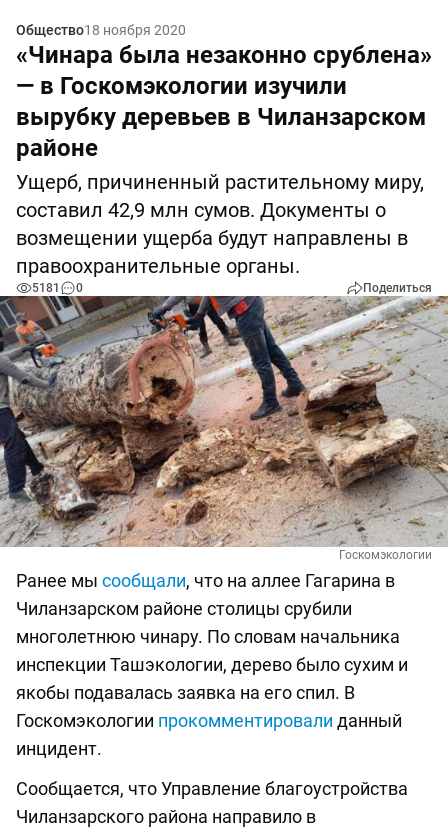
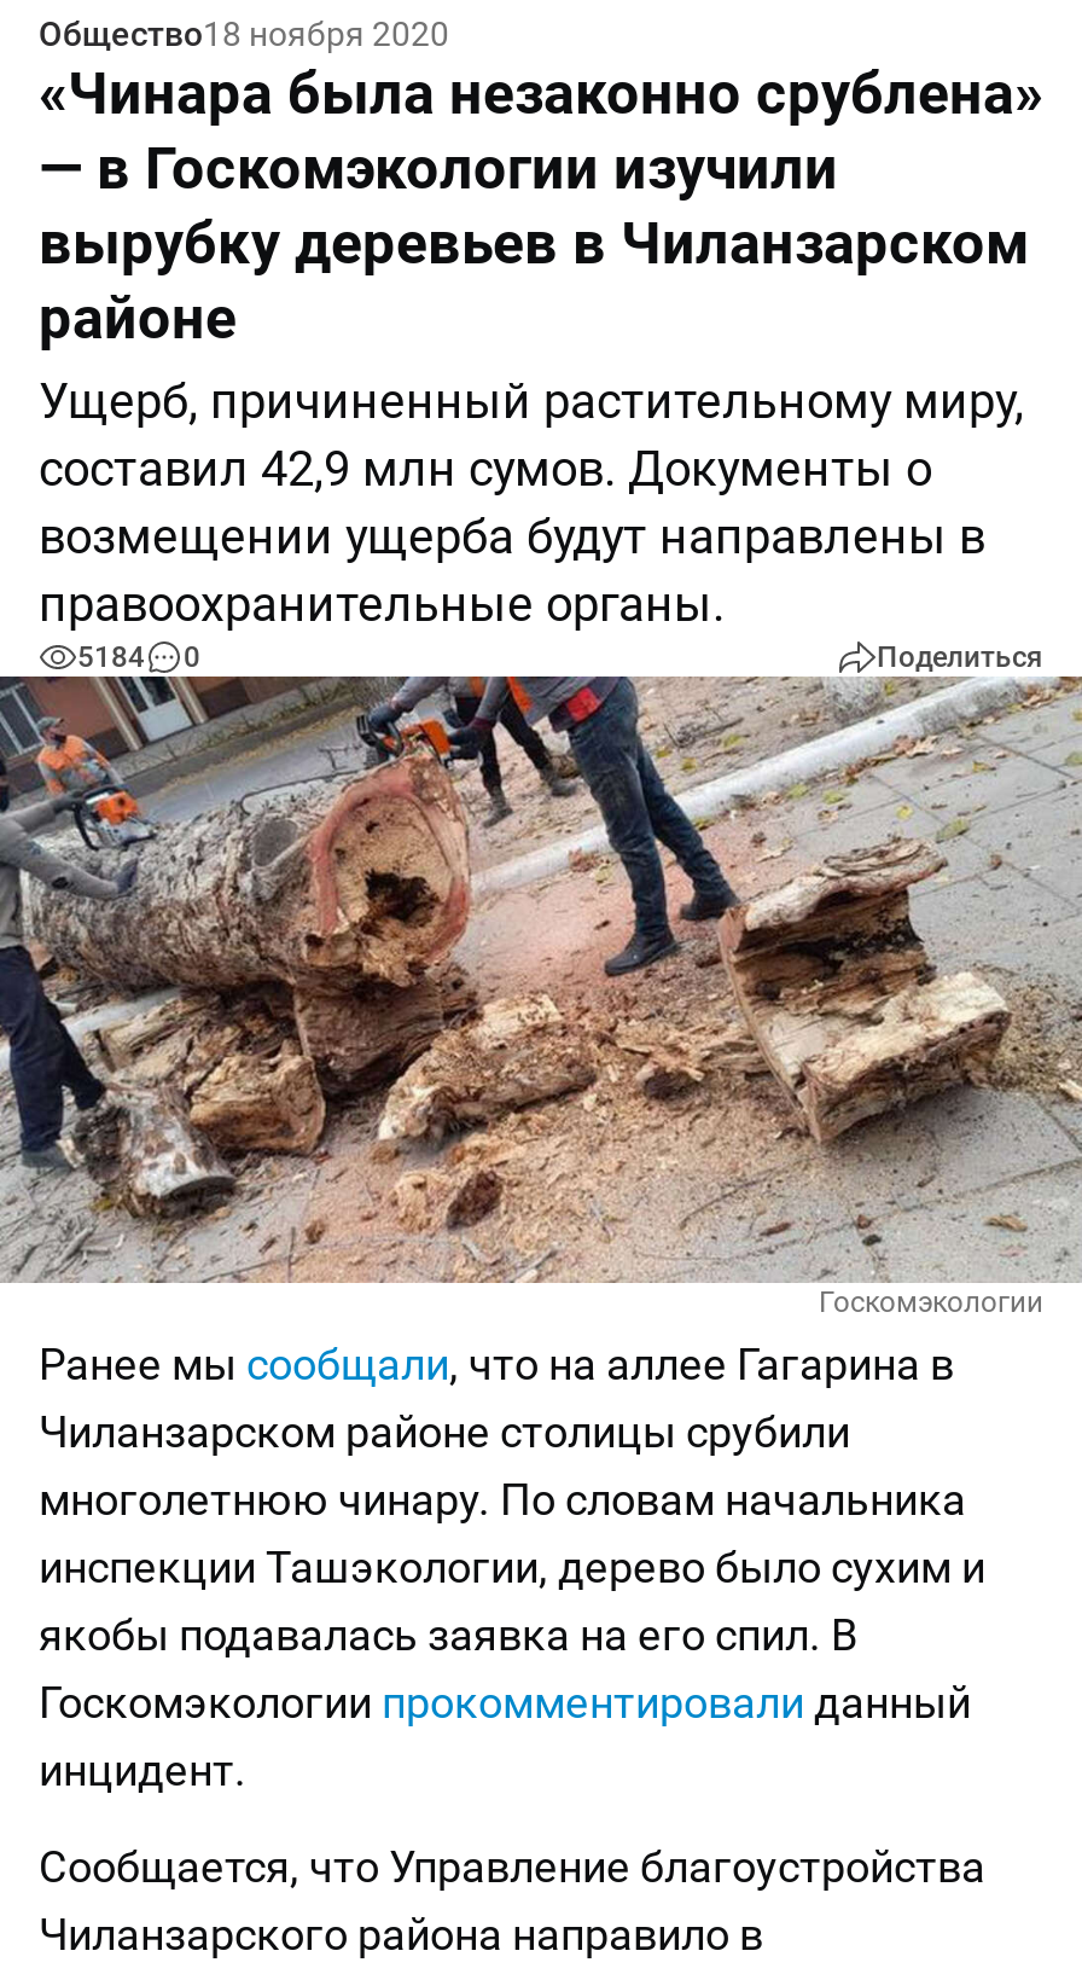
- 5181 0
+ 5184 0
